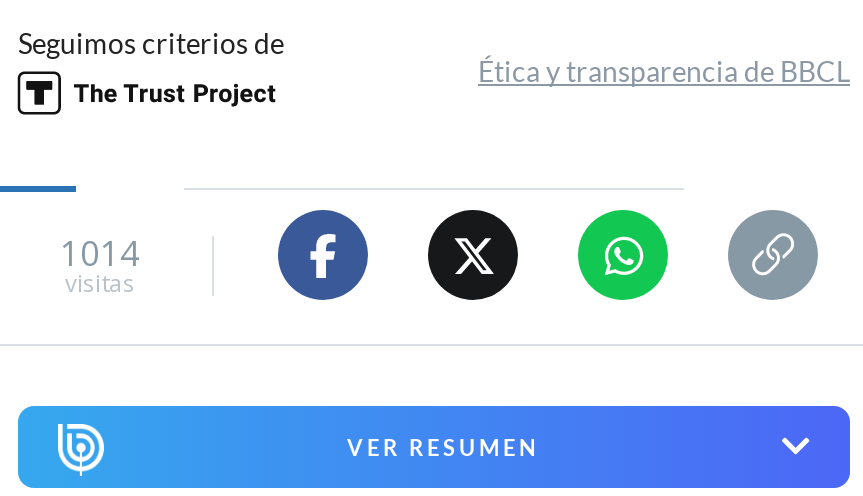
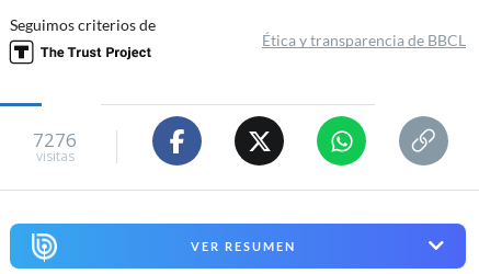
- 1014
+ 7276
